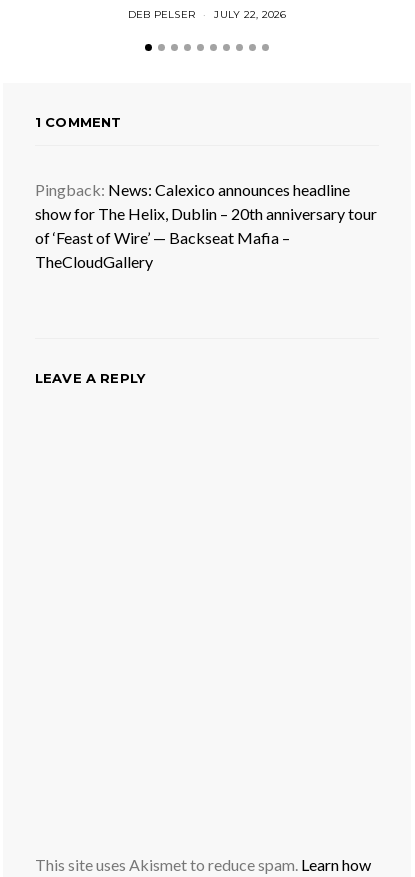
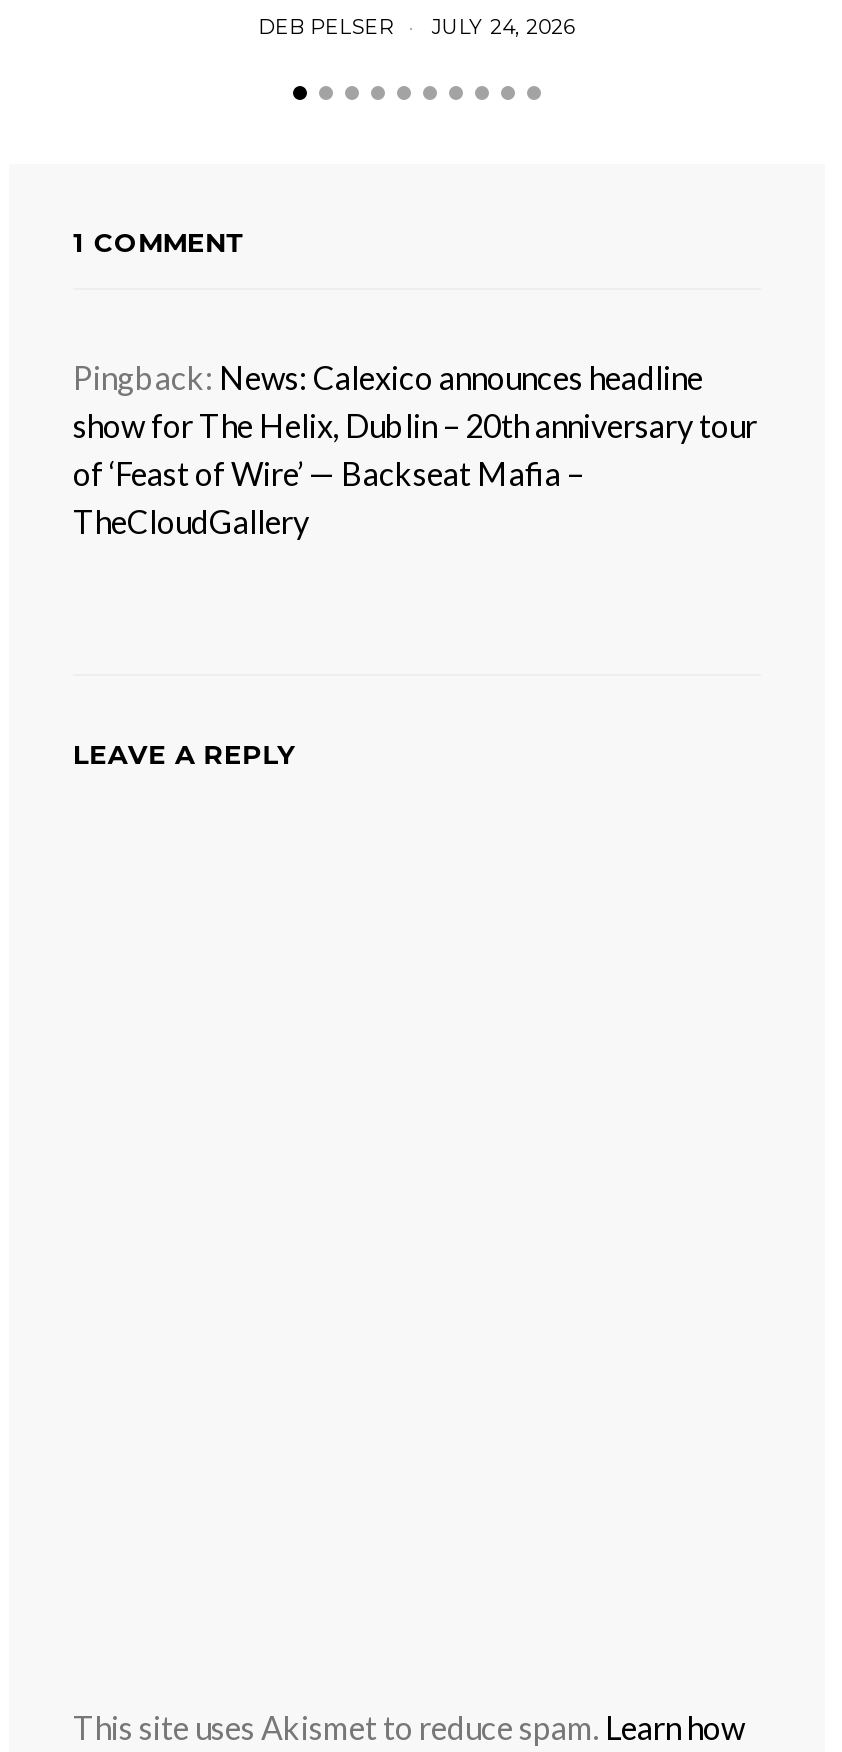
- DEB PELSER JULY 22, 2026
+ DEB PELSER JULY 24, 2026
